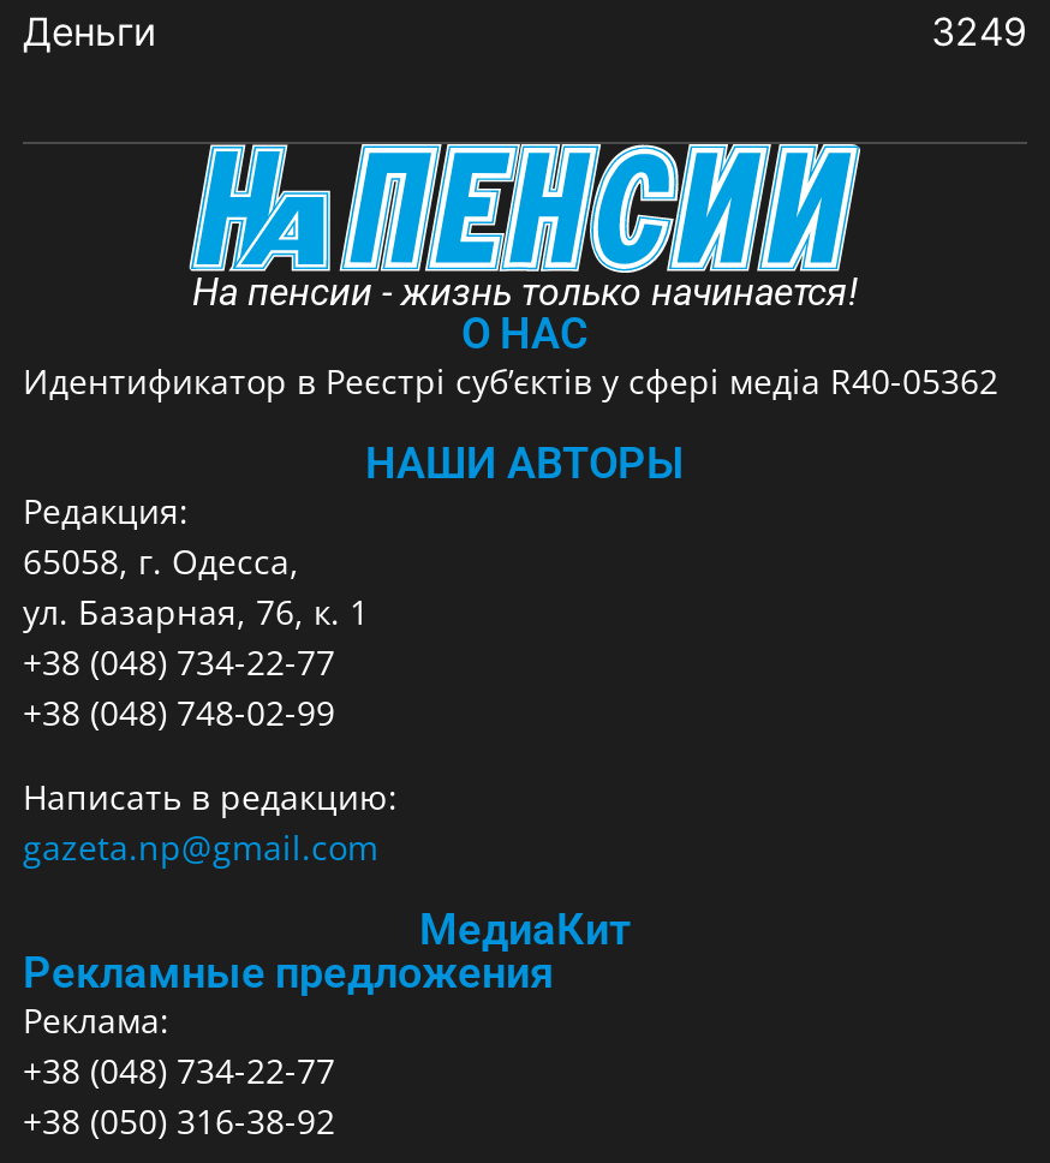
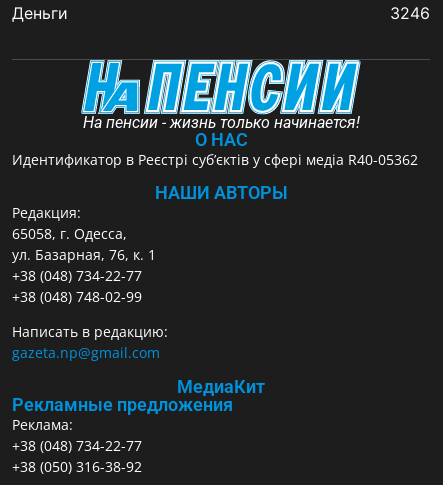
- 3249
+ 3246
